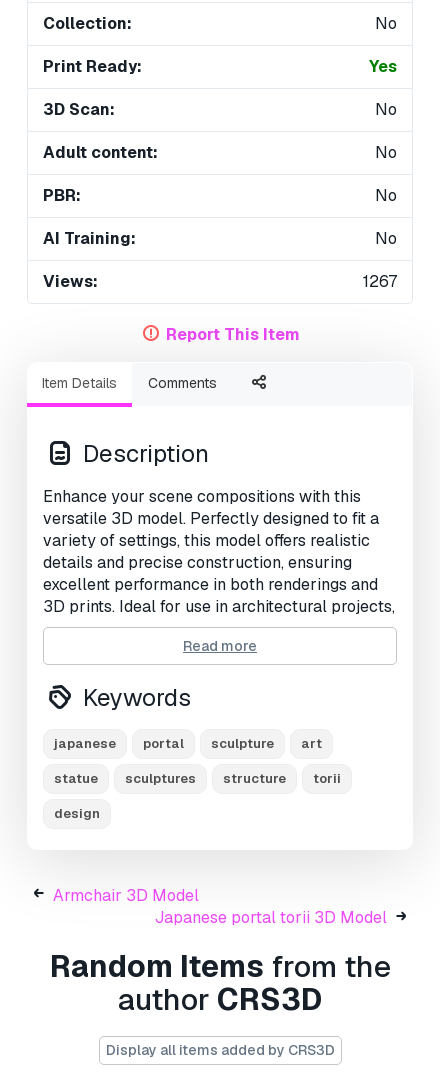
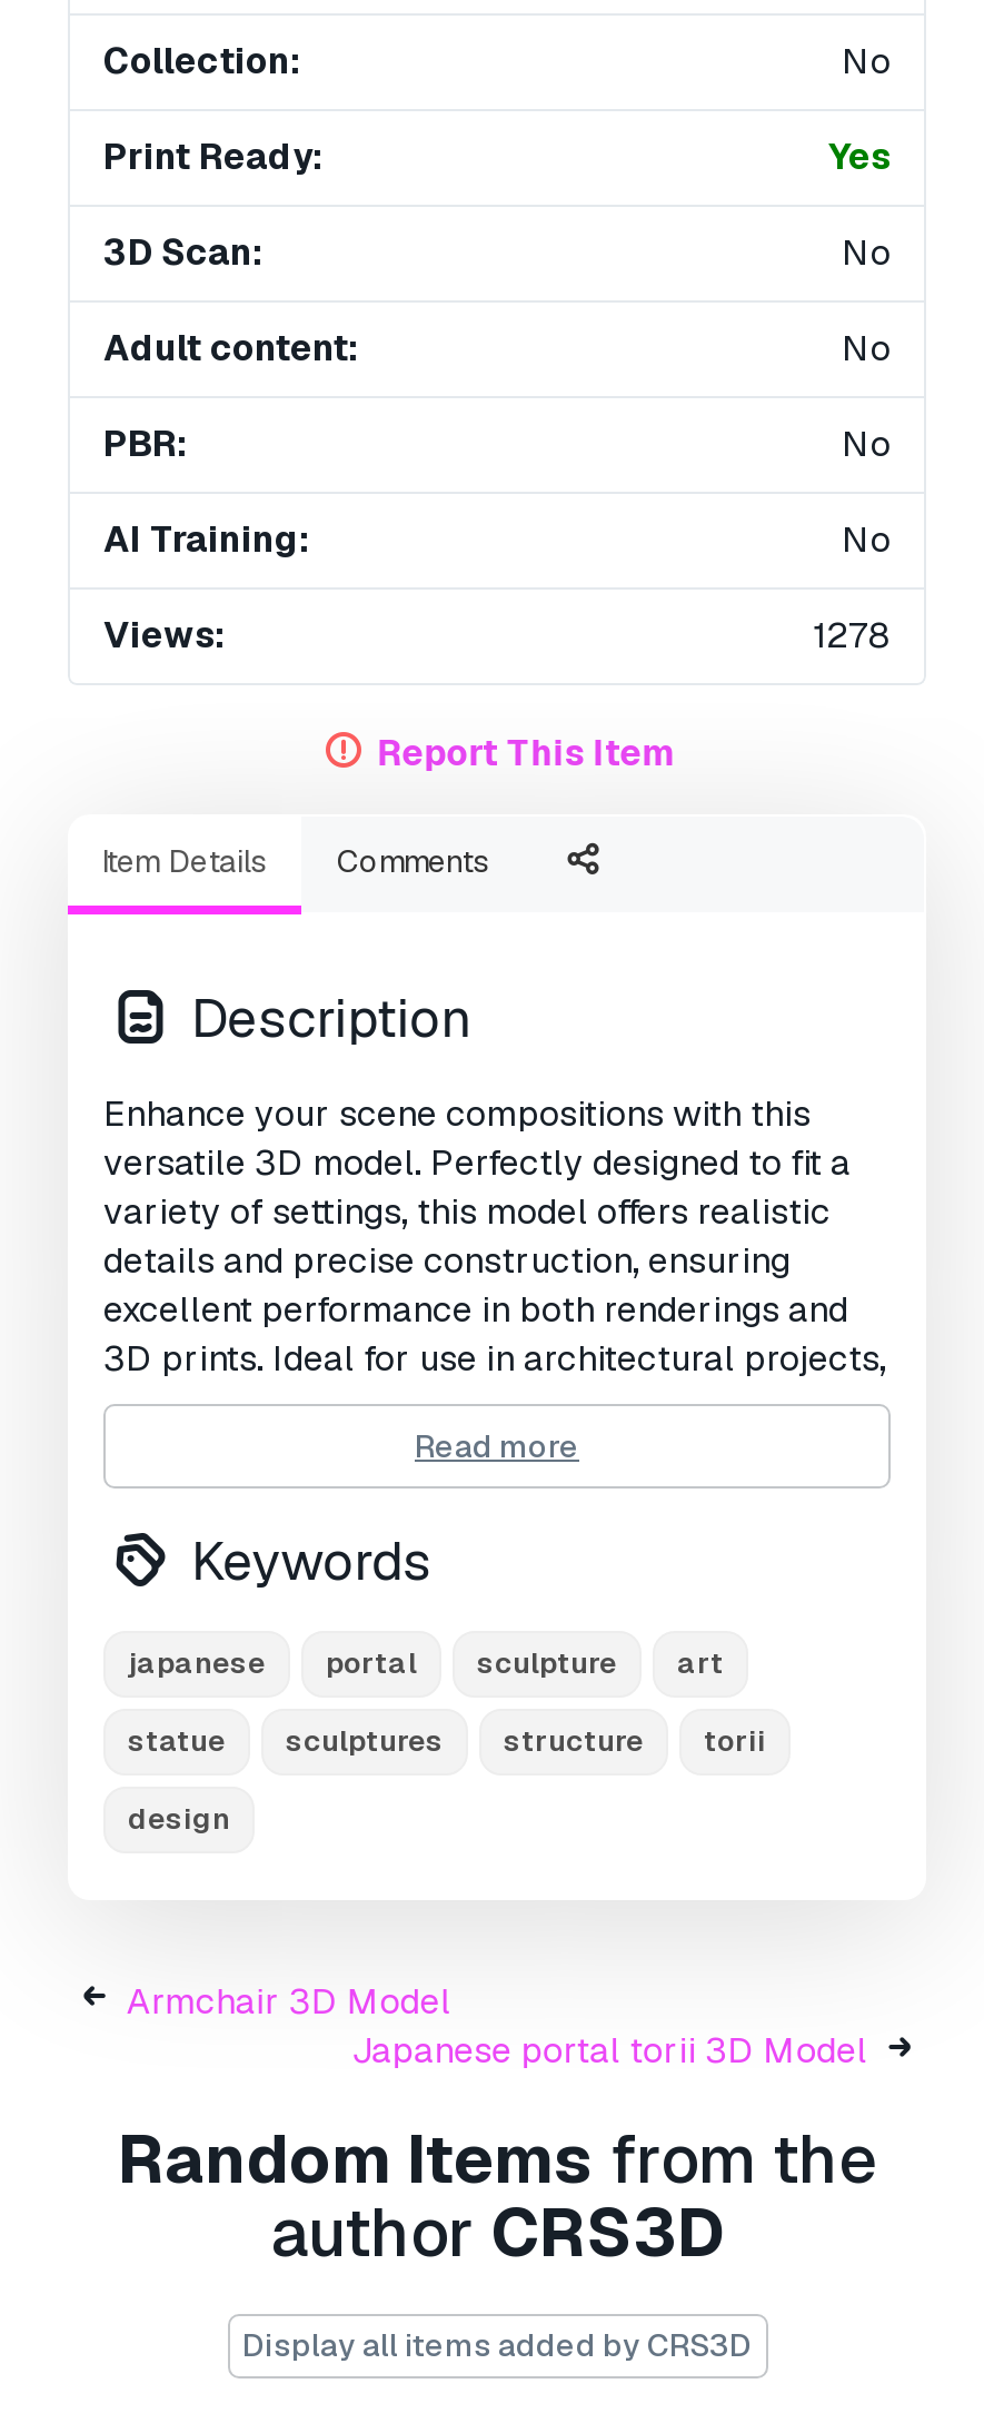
- 1267
+ 1278
